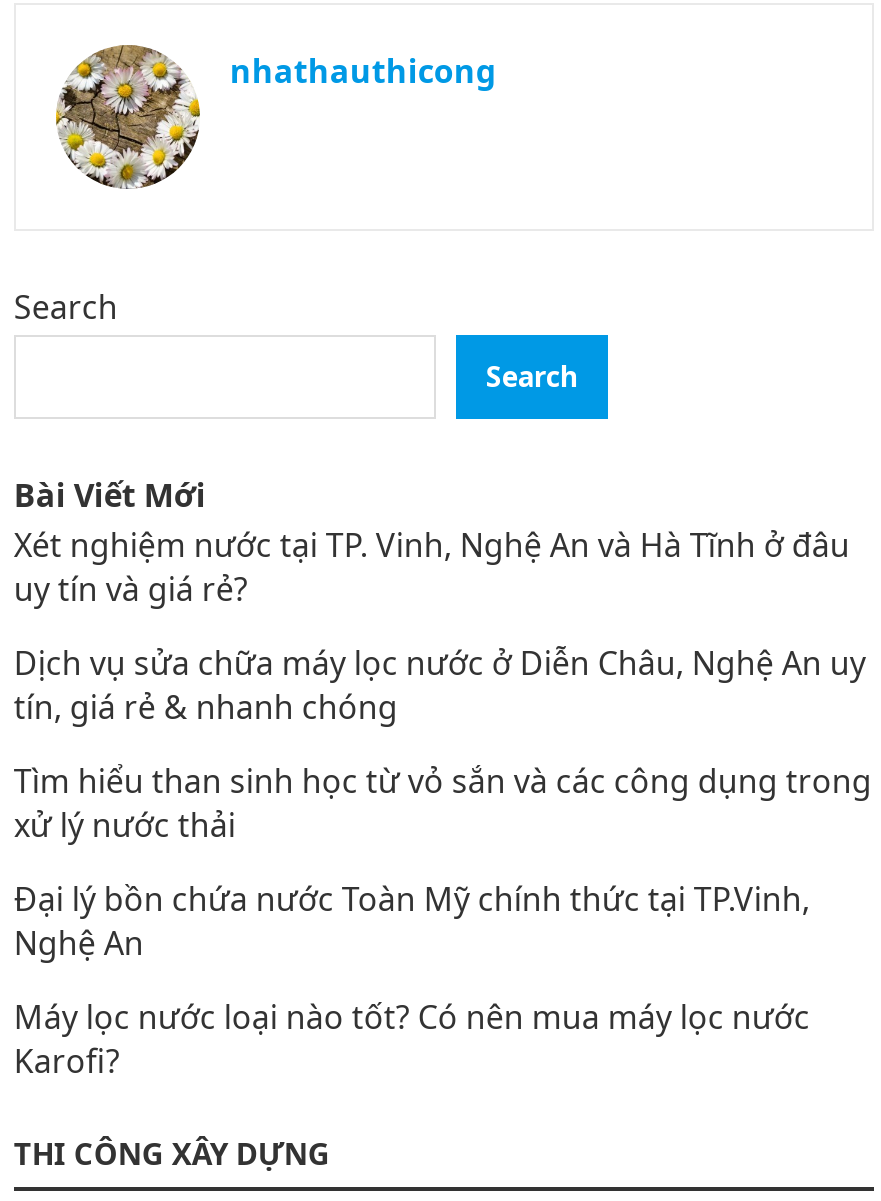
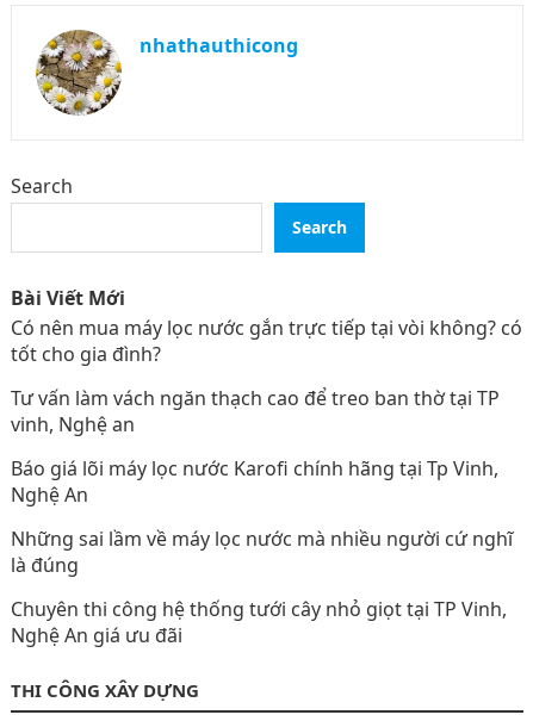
- Xét nghiệm nước tại TP. Vinh, Nghệ An và Hà Tĩnh ở đâu
- uy tín và giá rẻ?
- Dịch vụ sửa chữa máy lọc nước ở Diễn Châu, Nghệ An uy
- tín, giá rẻ & nhanh chóng
- Tìm hiểu than sinh học từ vỏ sắn và các công dụng trong
- xử lý nước thải
- Đại lý bồn chứa nước Toàn Mỹ chính thức tại TP.Vinh,
+ Có nên mua máy lọc nước gắn trực tiếp tại vòi không? có
+ tốt cho gia đình?
+ Tư vấn làm vách ngăn thạch cao để treo ban thờ tại TP
+ vinh, Nghệ an
+ Báo giá lõi máy lọc nước Karofi chính hãng tại Tp Vinh,

moved up: Nghệ An

- Máy lọc nước loại nào tốt? Có nên mua máy lọc nước
- Karofi?
+ Những sai lầm về máy lọc nước mà nhiều người cứ nghĩ
+ là đúng
+ Chuyên thi công hệ thống tưới cây nhỏ giọt tại TP Vinh,
+ Nghệ An giá ưu đãi
